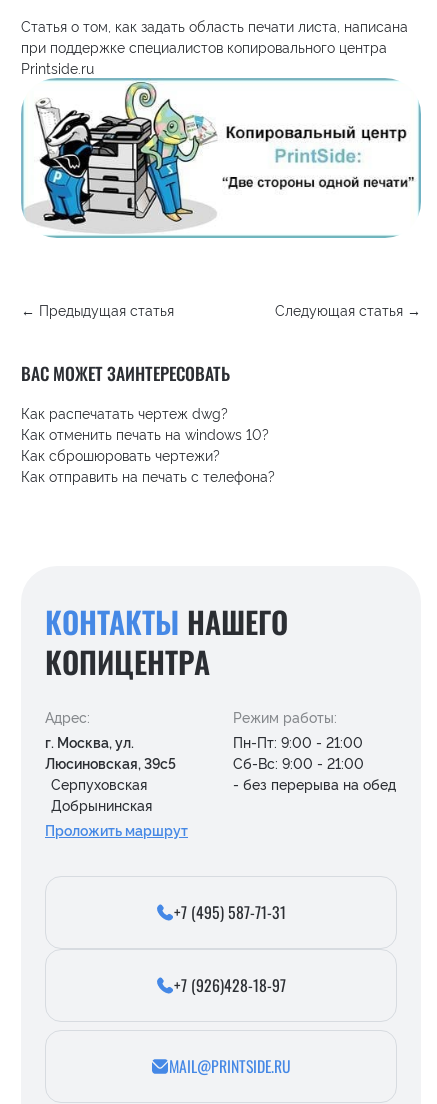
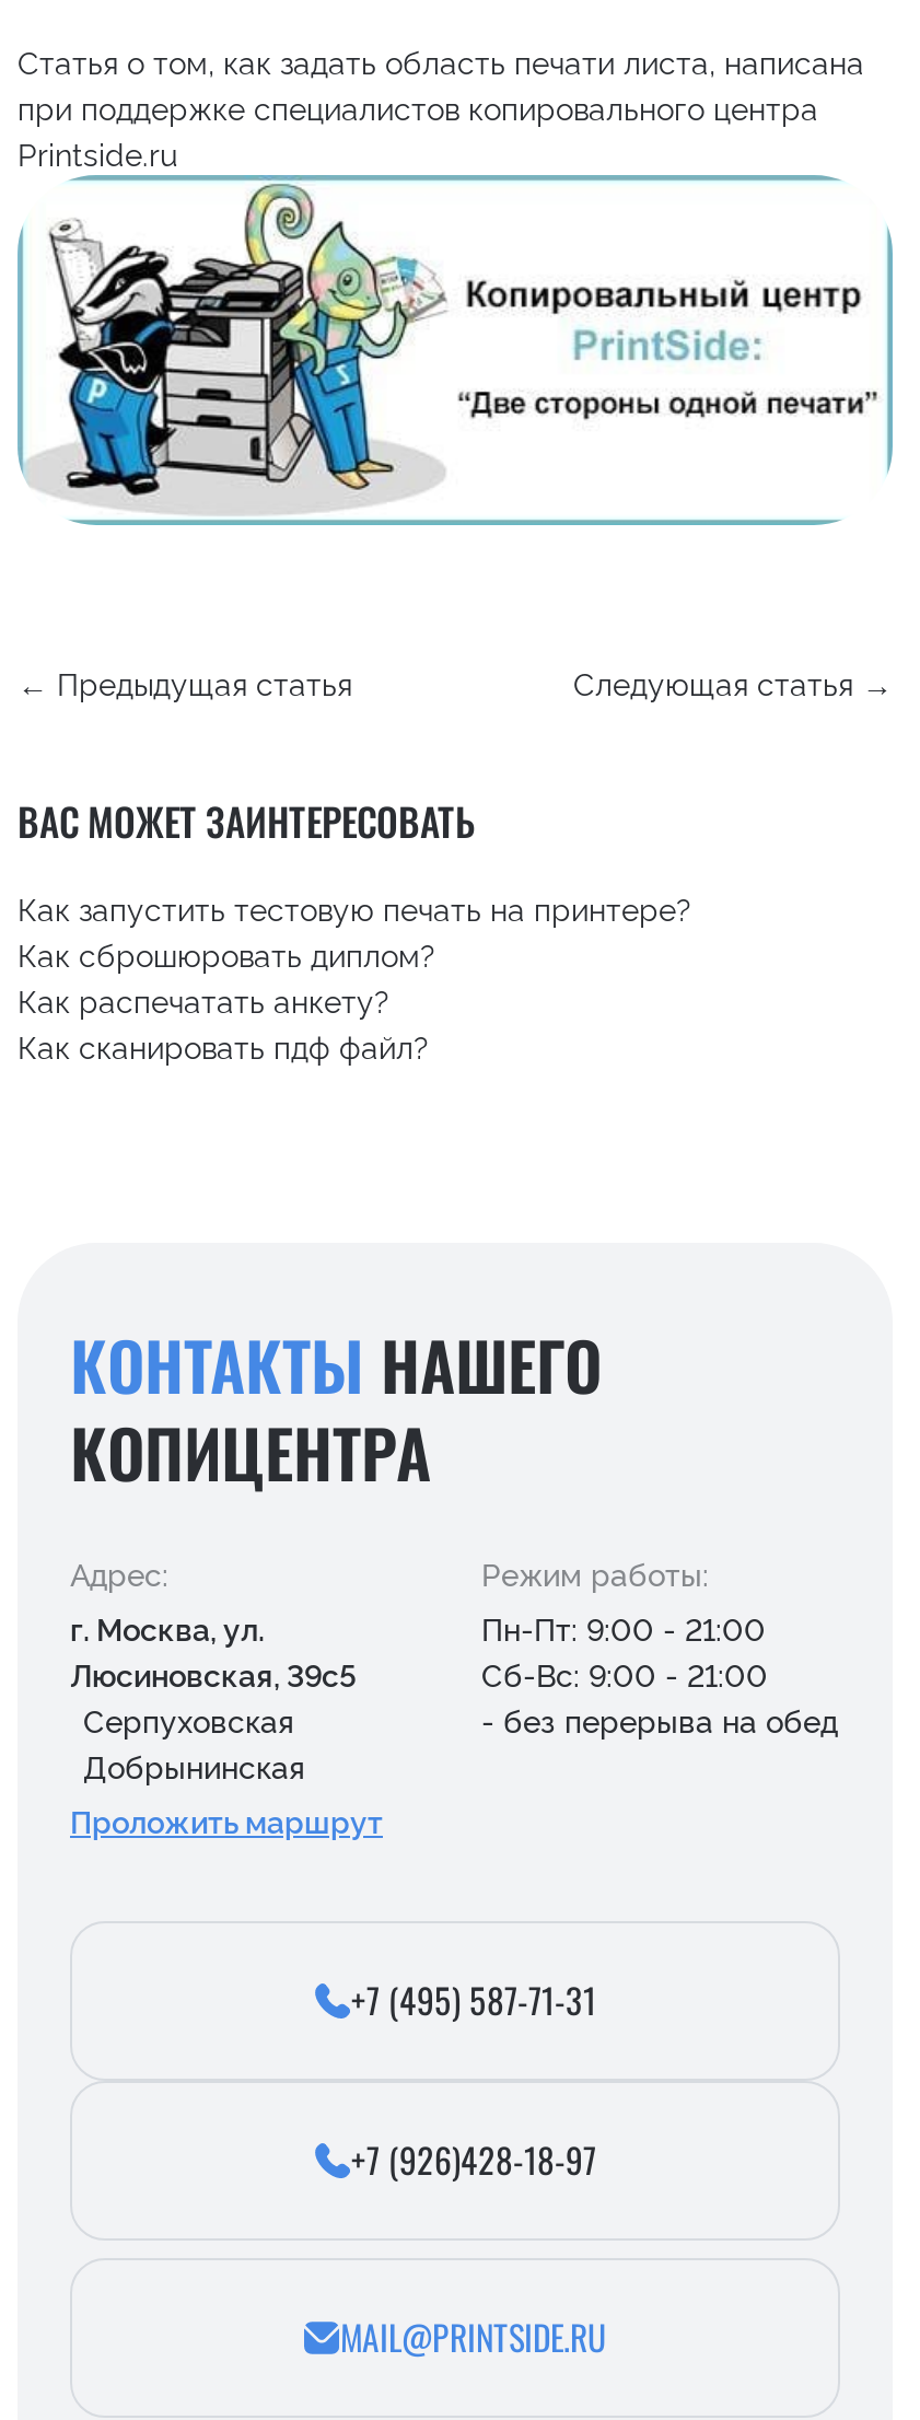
- Как распечатать чертеж dwg?
- Как отменить печать на windows 10?
- Как сброшюровать чертежи?
- Как отправить на печать с телефона?
+ Как запустить тестовую печать на принтере?
+ Как сброшюровать диплом?
+ Как распечатать анкету?
+ Как сканировать пдф файл?
